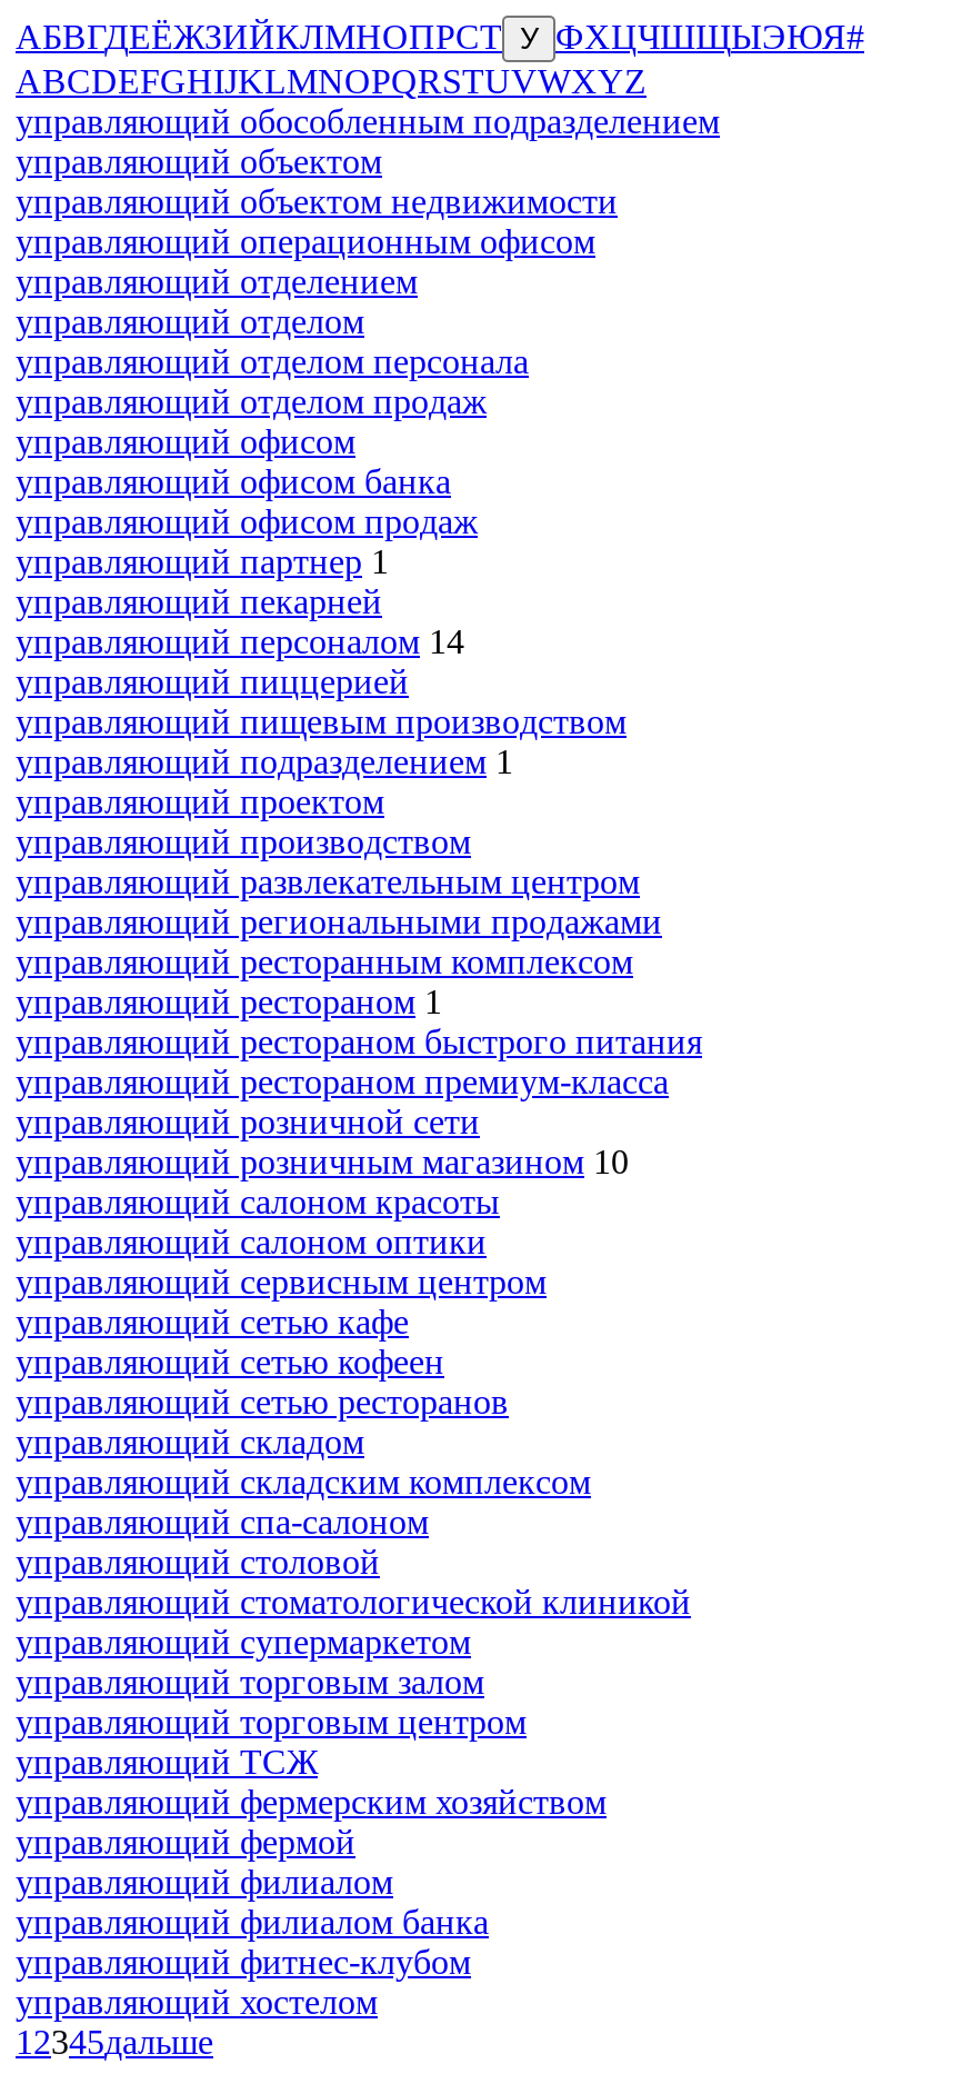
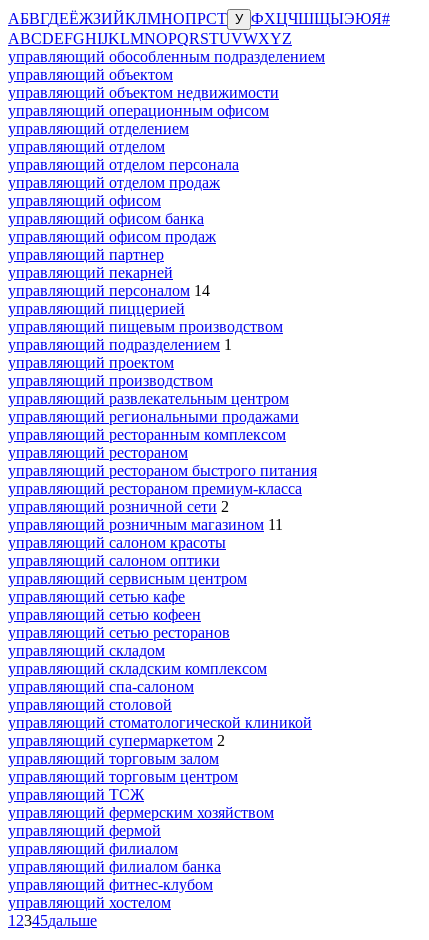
- управляющий партнер 1
+ управляющий партнер

- управляющий рестораном 1
+ управляющий рестораном

- управляющий розничной сети
- управляющий розничным магазином 10
+ управляющий розничной сети 2
+ управляющий розничным магазином 11

- управляющий супермаркетом
+ управляющий супермаркетом 2
